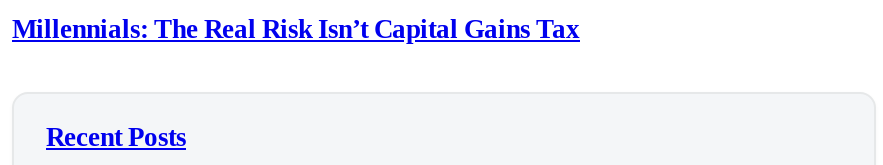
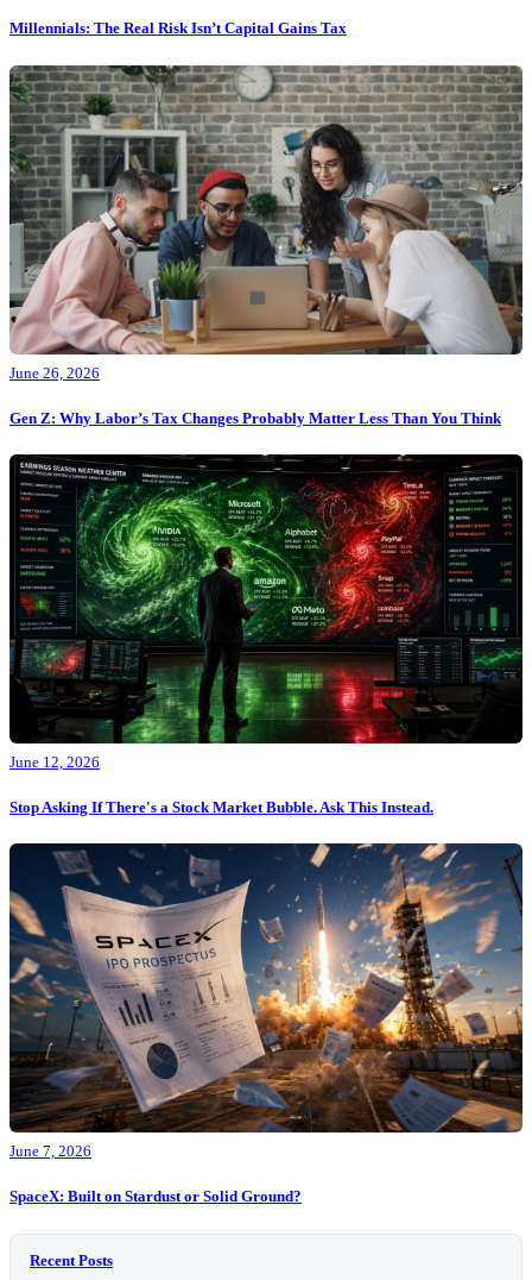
+ [image]
+ June 26, 2026
+ Gen Z: Why Labor’s Tax Changes Probably Matter Less Than You Think

+ [image]
+ June 12, 2026
+ Stop Asking If There's a Stock Market Bubble. Ask This Instead.

+ [image]
+ June 7, 2026
+ SpaceX: Built on Stardust or Solid Ground?
